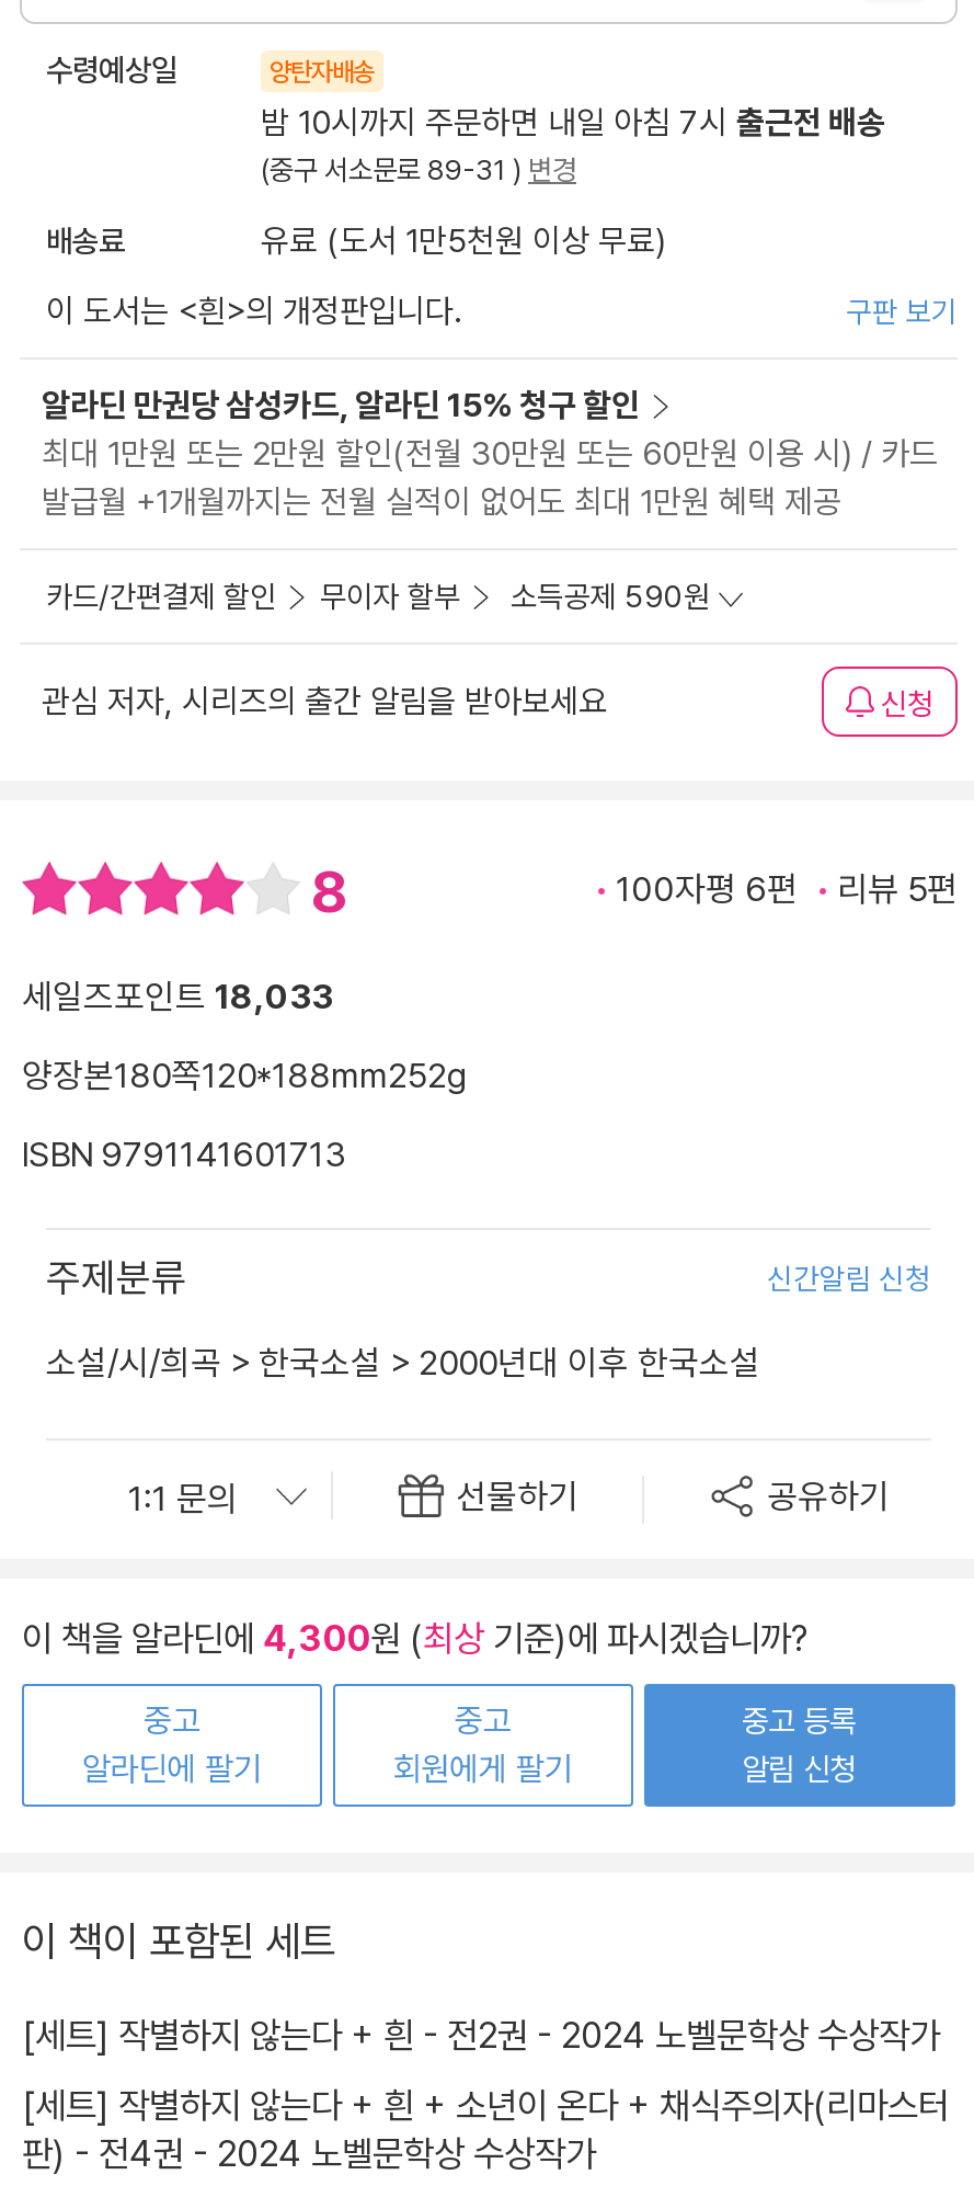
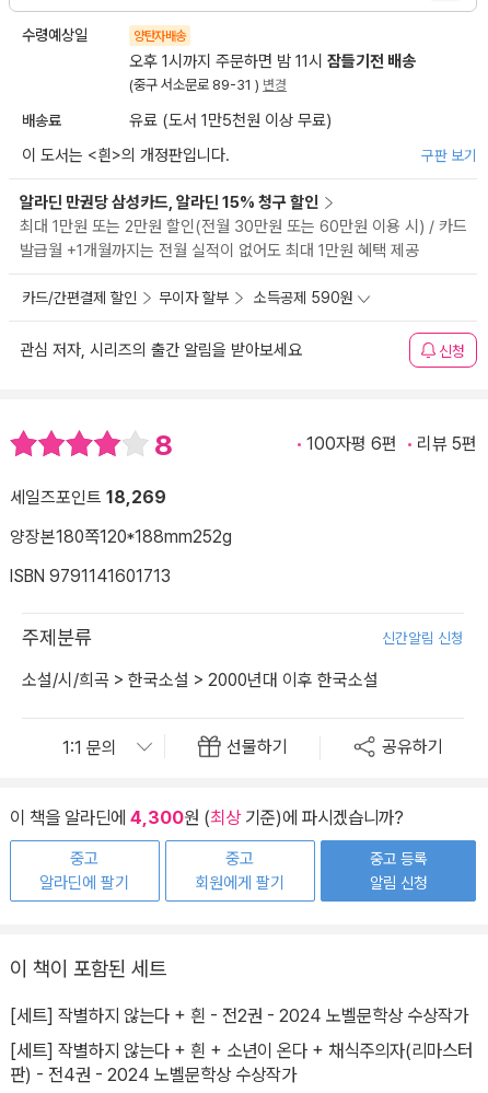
- 밤 10시까지 주문하면 내일 아침 7시 출근전 배송
+ 오후 1시까지 주문하면 밤 11시 잠들기전 배송

- 세일즈포인트 18,033
+ 세일즈포인트 18,269
